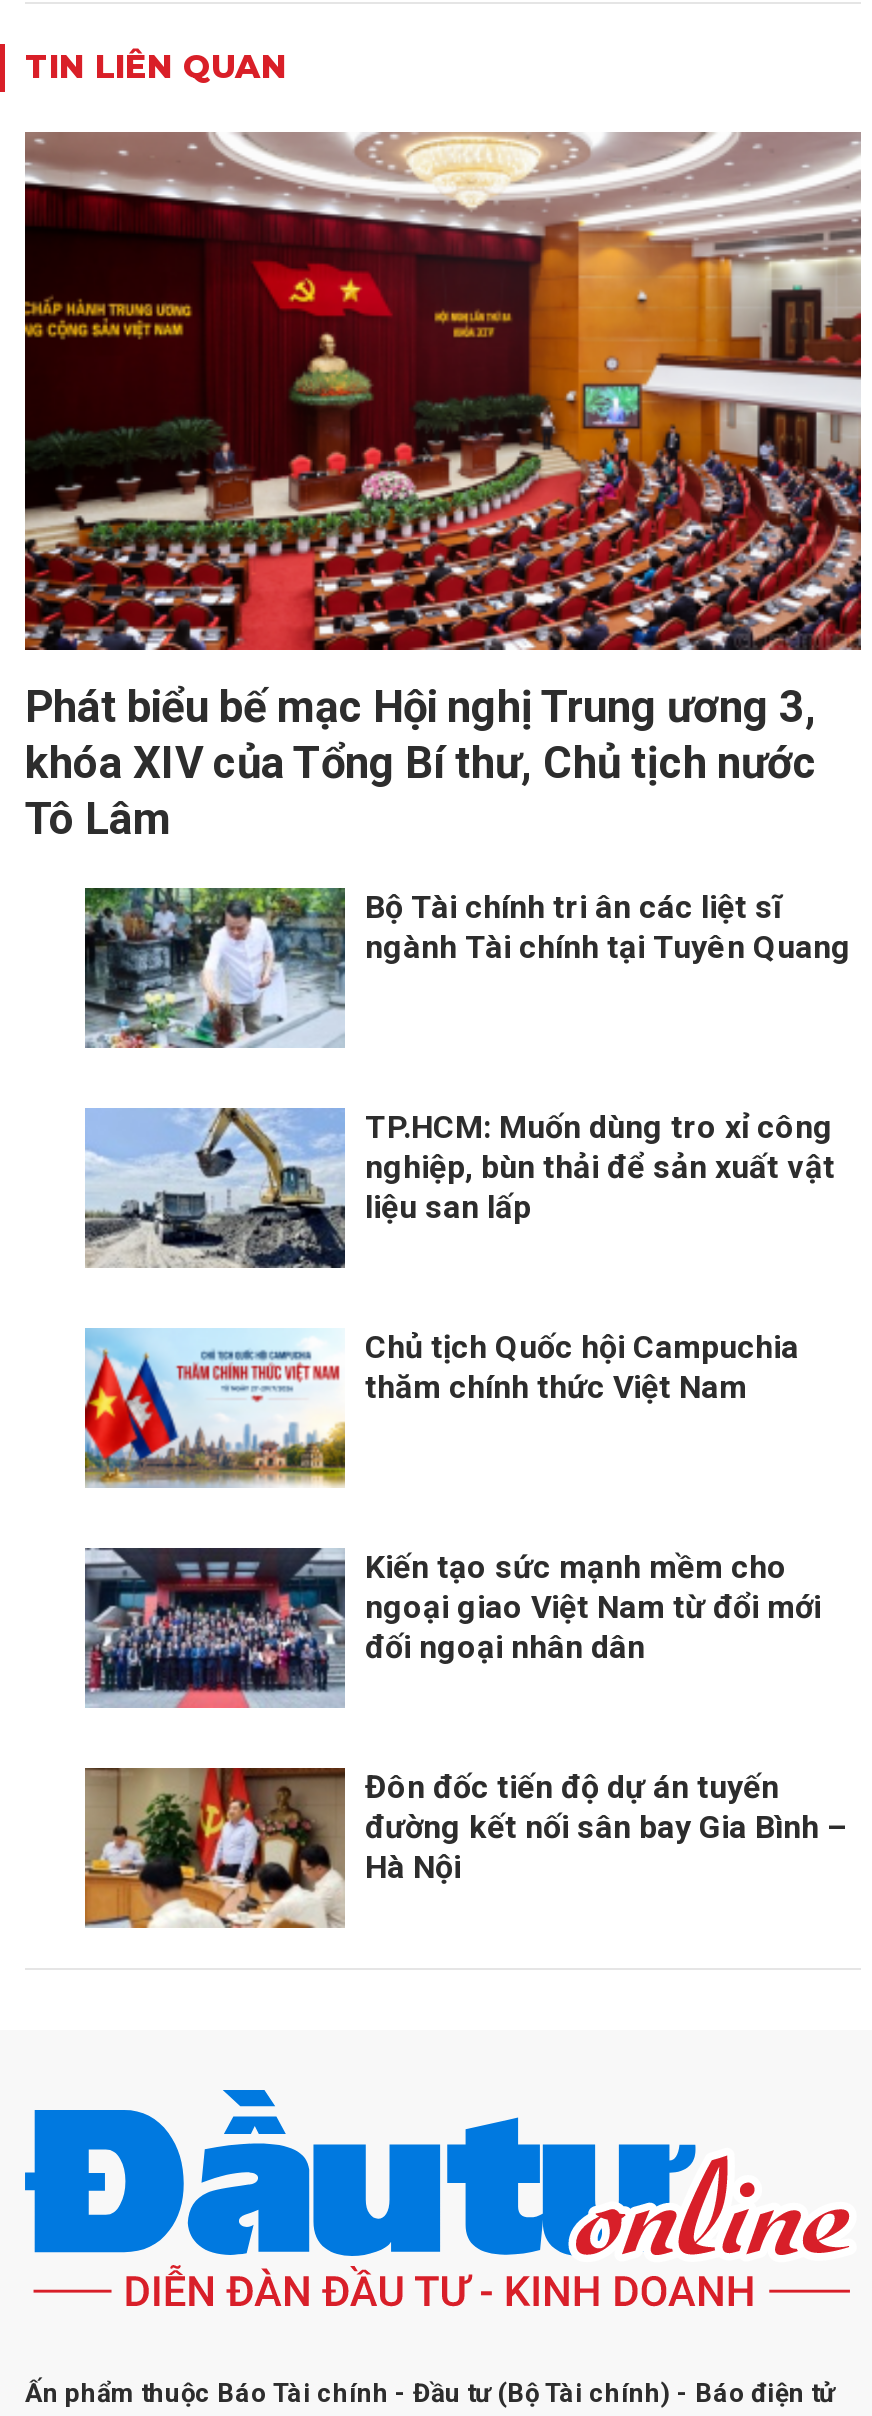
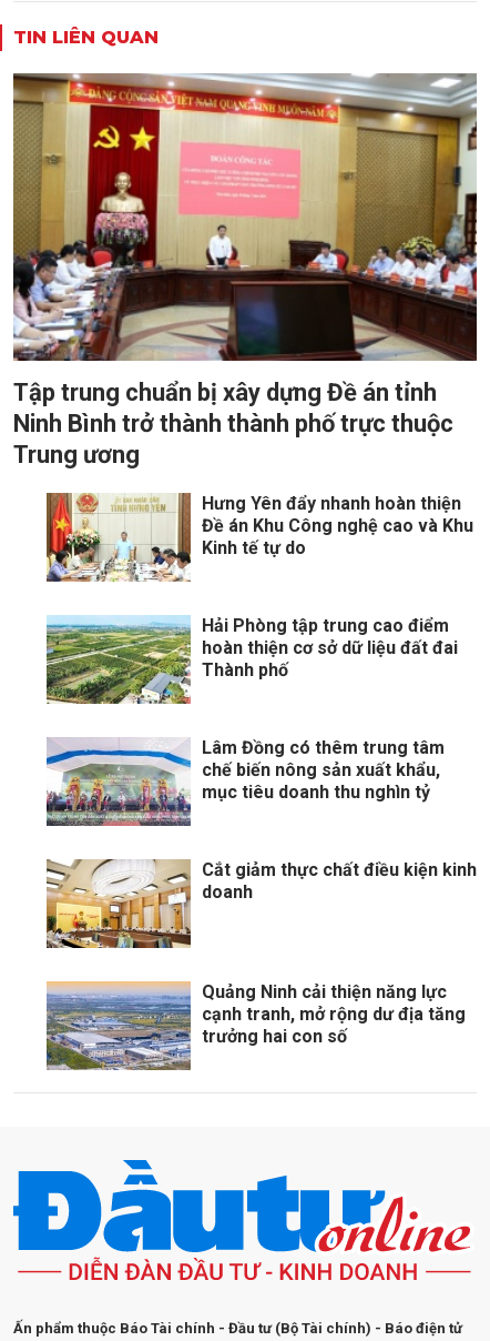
- [image]
- Phát biểu bế mạc Hội nghị Trung ương 3,
- khóa XIV của Tổng Bí thư, Chủ tịch nước
- Tô Lâm
+ [image]
+ Tập trung chuẩn bị xây dựng Đề án tỉnh
+ Ninh Bình trở thành thành phố trực thuộc
+ Trung ương

- [image]
- Bộ Tài chính tri ân các liệt sĩ
- ngành Tài chính tại Tuyên Quang
+ [image]
+ Hưng Yên đẩy nhanh hoàn thiện
+ Đề án Khu Công nghệ cao và Khu
+ Kinh tế tự do

- [image]
- TP.HCM: Muốn dùng tro xỉ công
- nghiệp, bùn thải để sản xuất vật
- liệu san lấp
+ [image]
+ Hải Phòng tập trung cao điểm
+ hoàn thiện cơ sở dữ liệu đất đai
+ Thành phố

- [image]
- Chủ tịch Quốc hội Campuchia
- thăm chính thức Việt Nam
+ [image]
+ Lâm Đồng có thêm trung tâm
+ chế biến nông sản xuất khẩu,
+ mục tiêu doanh thu nghìn tỷ

- [image]
- Kiến tạo sức mạnh mềm cho
- ngoại giao Việt Nam từ đổi mới
- đối ngoại nhân dân
+ [image]
+ Cắt giảm thực chất điều kiện kinh
+ doanh

- [image]
- Đôn đốc tiến độ dự án tuyến
- đường kết nối sân bay Gia Bình –
- Hà Nội
+ [image]
+ Quảng Ninh cải thiện năng lực
+ cạnh tranh, mở rộng dư địa tăng
+ trưởng hai con số
